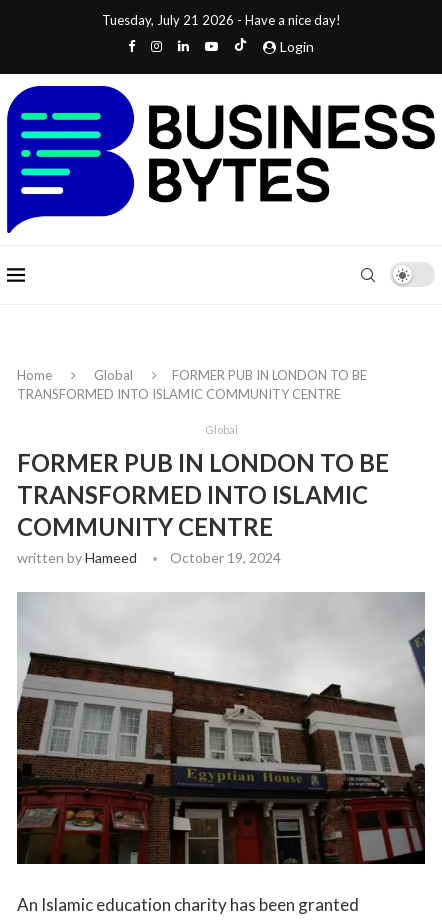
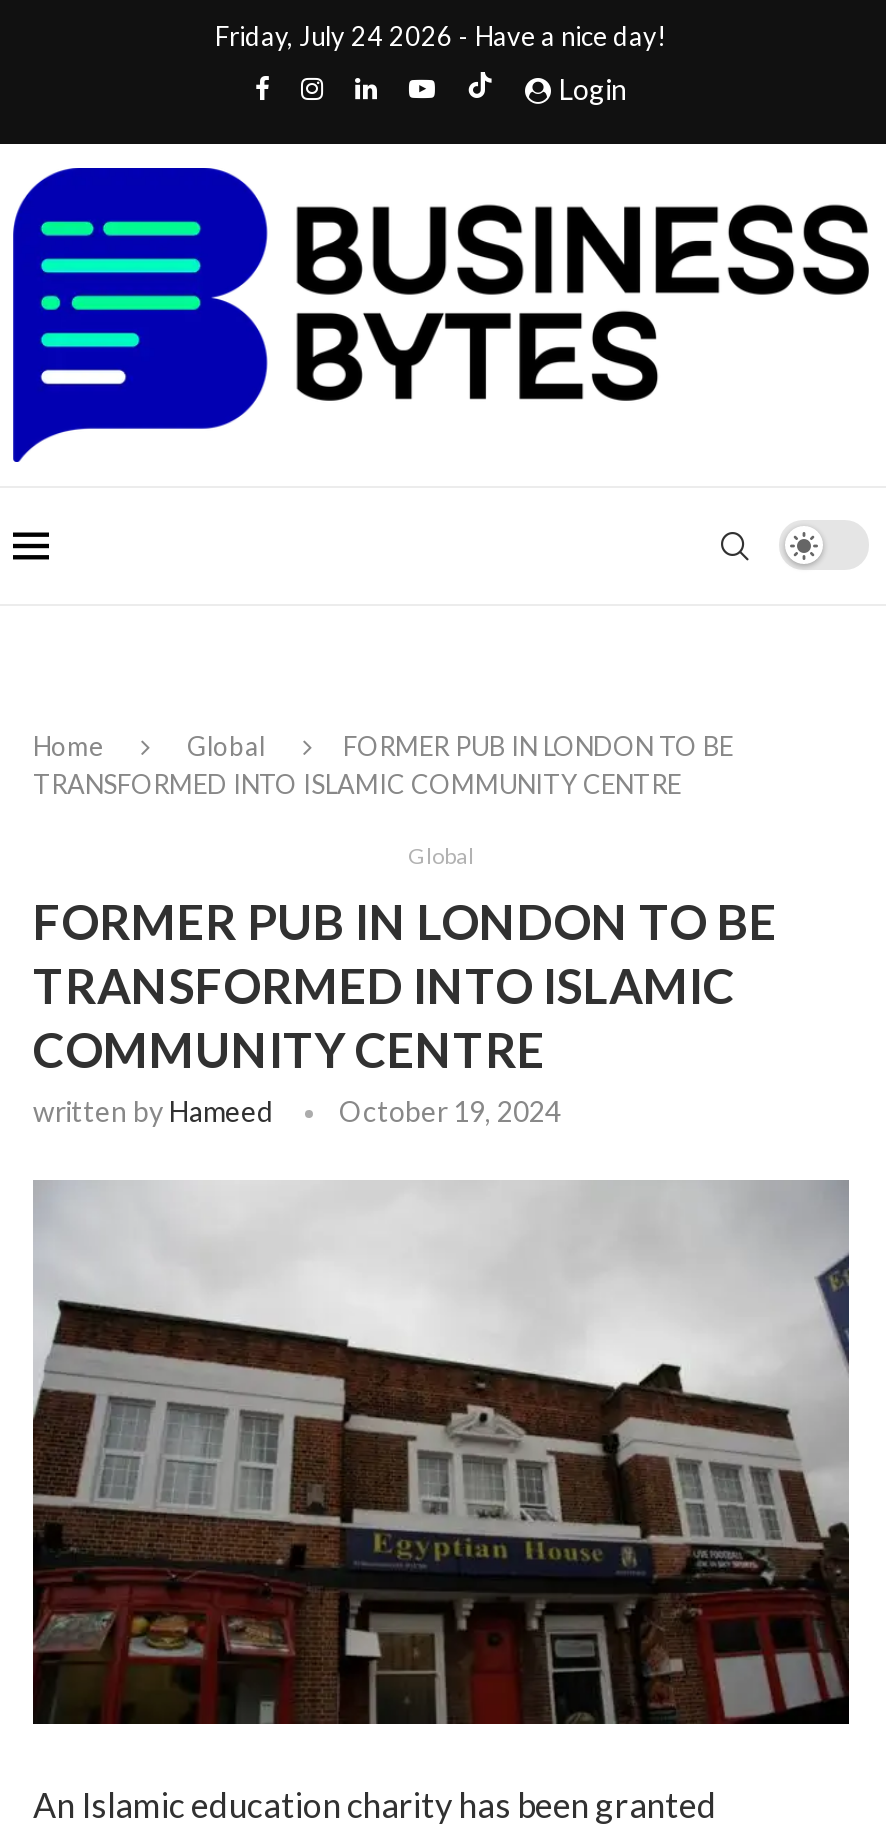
- Tuesday, July 21 2026 - Have a nice day!
+ Friday, July 24 2026 - Have a nice day!
